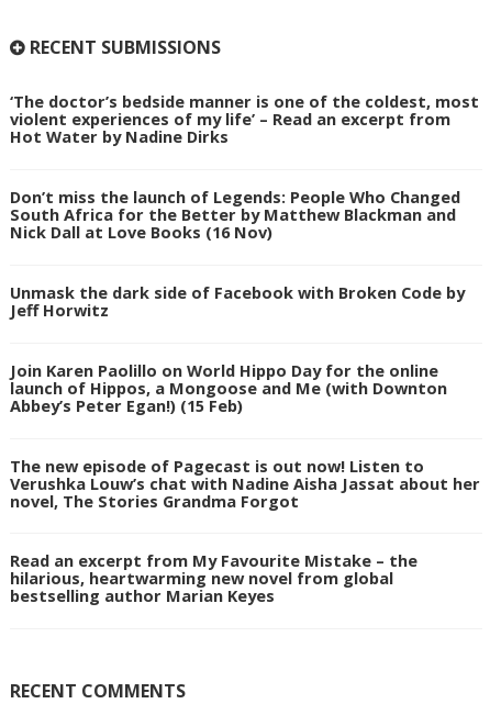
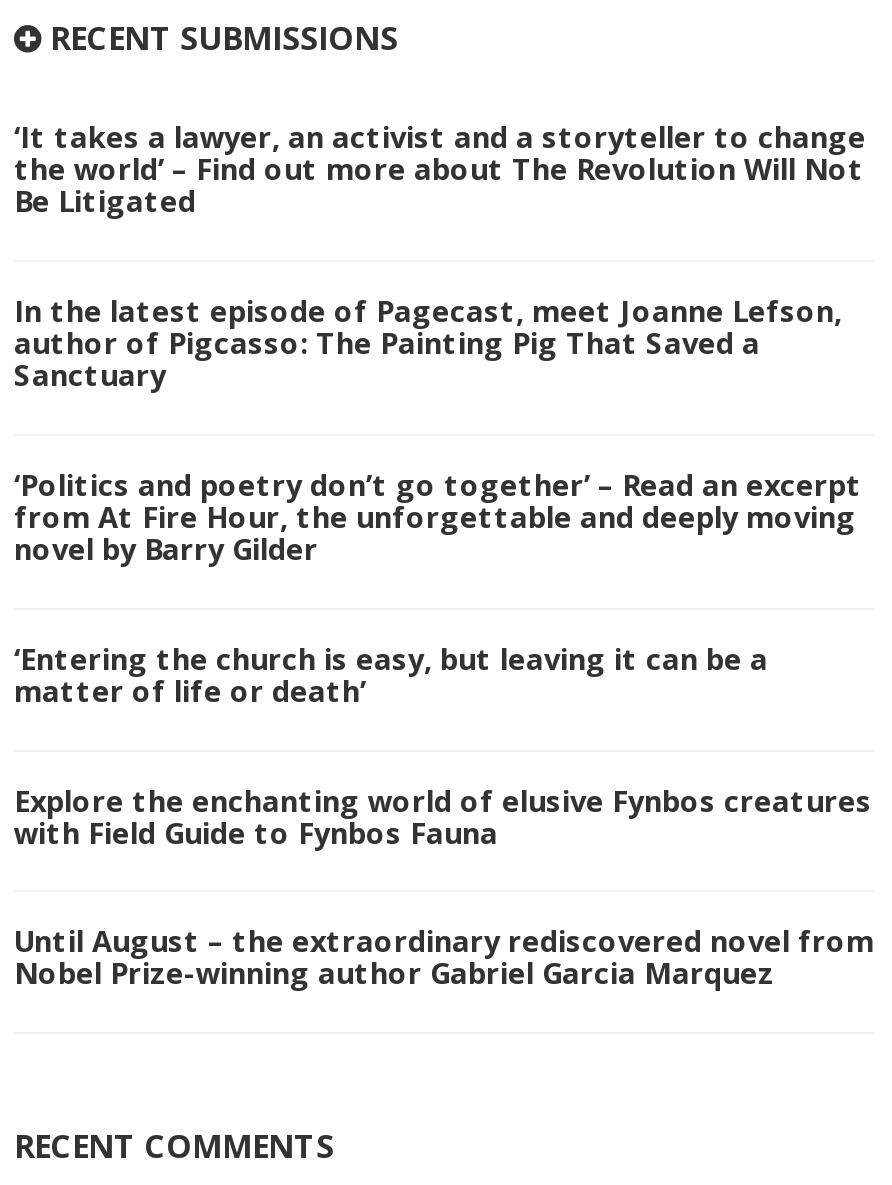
- ‘The doctor’s bedside manner is one of the coldest, most
- violent experiences of my life’ – Read an excerpt from
- Hot Water by Nadine Dirks
+ ‘It takes a lawyer, an activist and a storyteller to change
+ the world’ – Find out more about The Revolution Will Not
+ Be Litigated

- Don’t miss the launch of Legends: People Who Changed
- South Africa for the Better by Matthew Blackman and
- Nick Dall at Love Books (16 Nov)
+ In the latest episode of Pagecast, meet Joanne Lefson,
+ author of Pigcasso: The Painting Pig That Saved a
+ Sanctuary

- Unmask the dark side of Facebook with Broken Code by
- Jeff Horwitz
+ ‘Politics and poetry don’t go together’ – Read an excerpt
+ from At Fire Hour, the unforgettable and deeply moving
+ novel by Barry Gilder

- Join Karen Paolillo on World Hippo Day for the online
- launch of Hippos, a Mongoose and Me (with Downton
- Abbey’s Peter Egan!) (15 Feb)
+ ‘Entering the church is easy, but leaving it can be a
+ matter of life or death’

- The new episode of Pagecast is out now! Listen to
- Verushka Louw’s chat with Nadine Aisha Jassat about her
- novel, The Stories Grandma Forgot
+ Explore the enchanting world of elusive Fynbos creatures
+ with Field Guide to Fynbos Fauna

- Read an excerpt from My Favourite Mistake – the
- hilarious, heartwarming new novel from global
- bestselling author Marian Keyes
+ Until August – the extraordinary rediscovered novel from
+ Nobel Prize-winning author Gabriel Garcia Marquez
